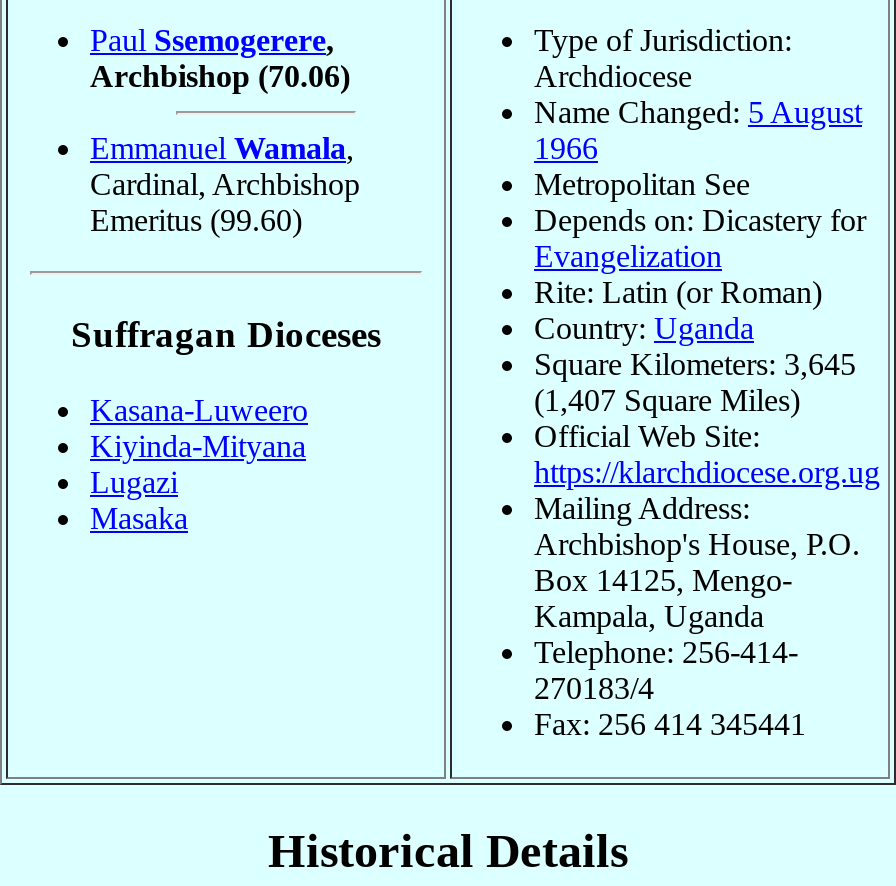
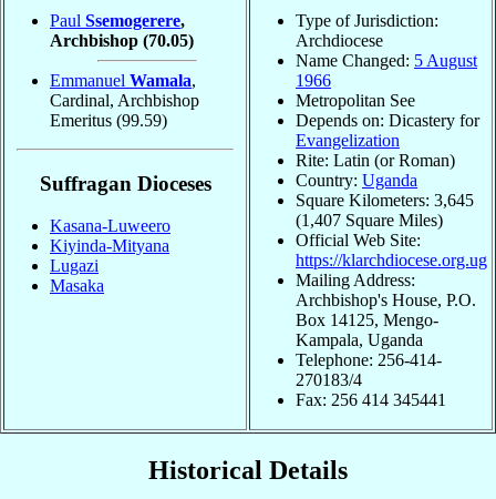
- Archbishop(70.06)
+ Archbishop(70.05)

- Emeritus (99.60)
+ Emeritus (99.59)
